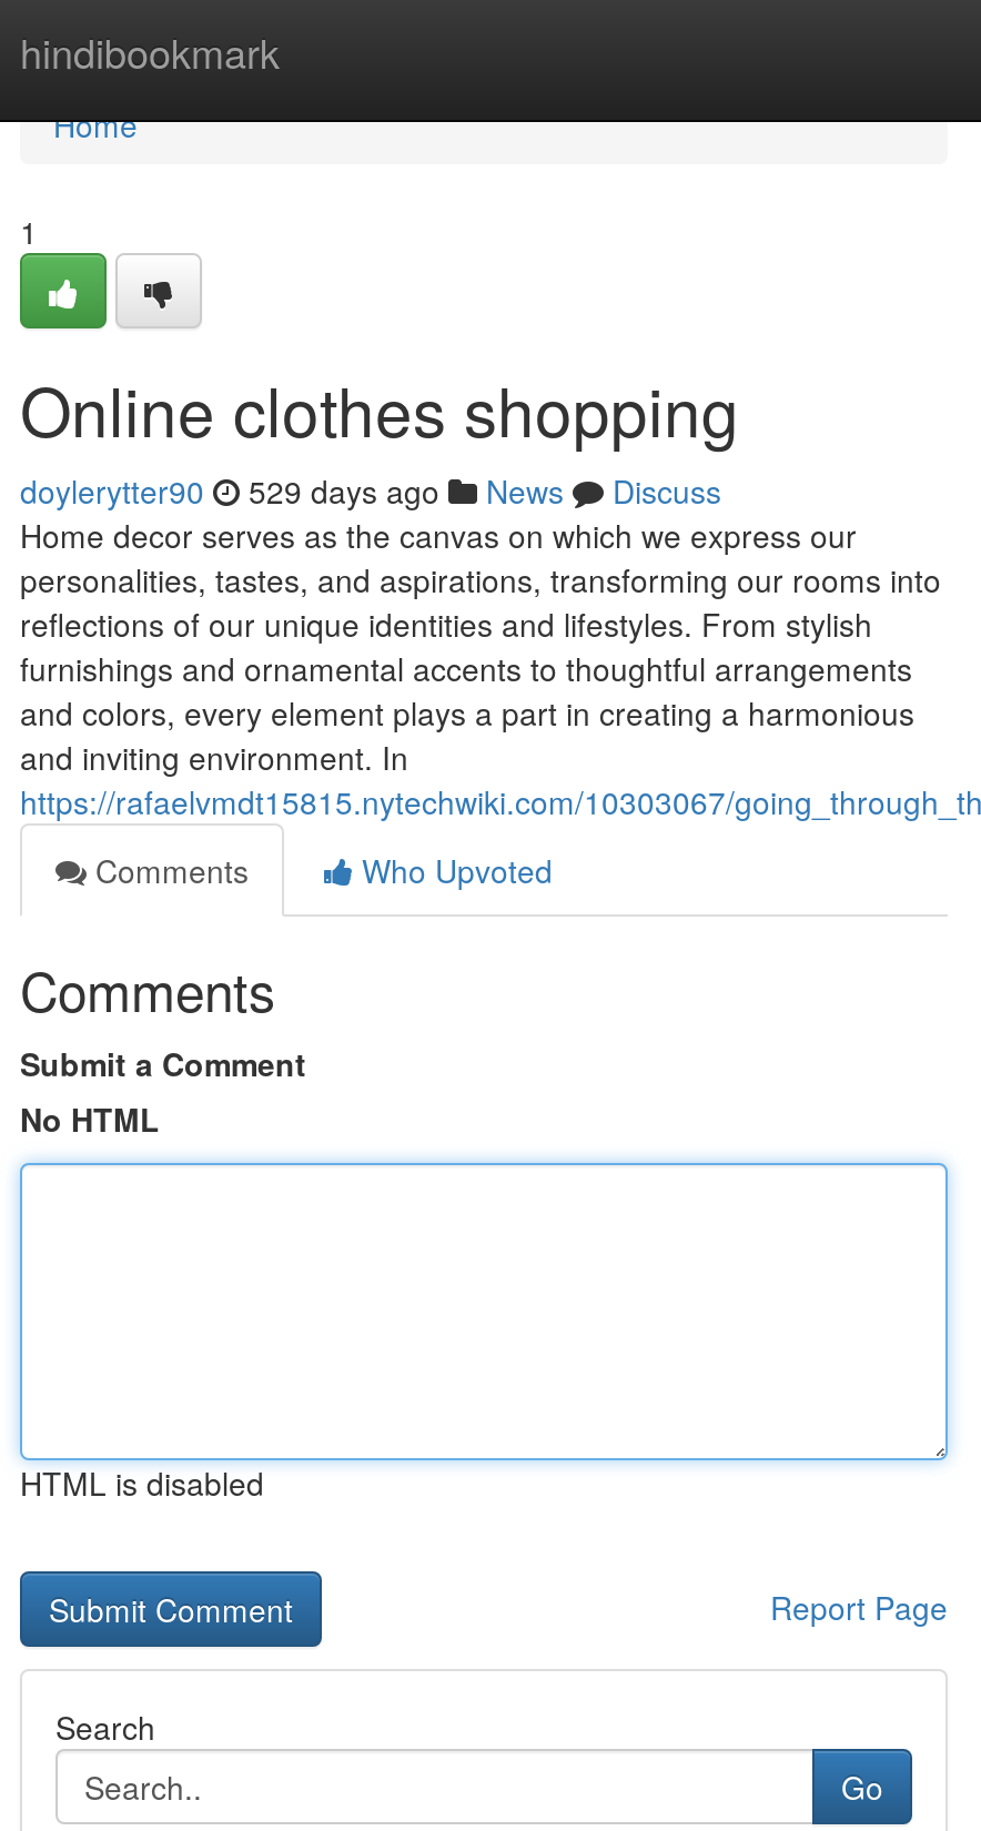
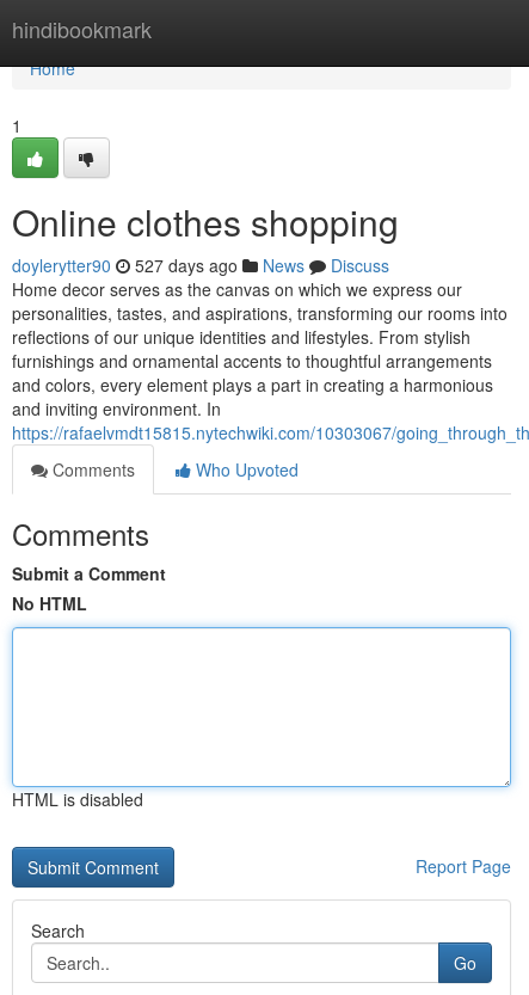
- doylerytter90 529 days ago News Discuss
+ doylerytter90 527 days ago News Discuss
